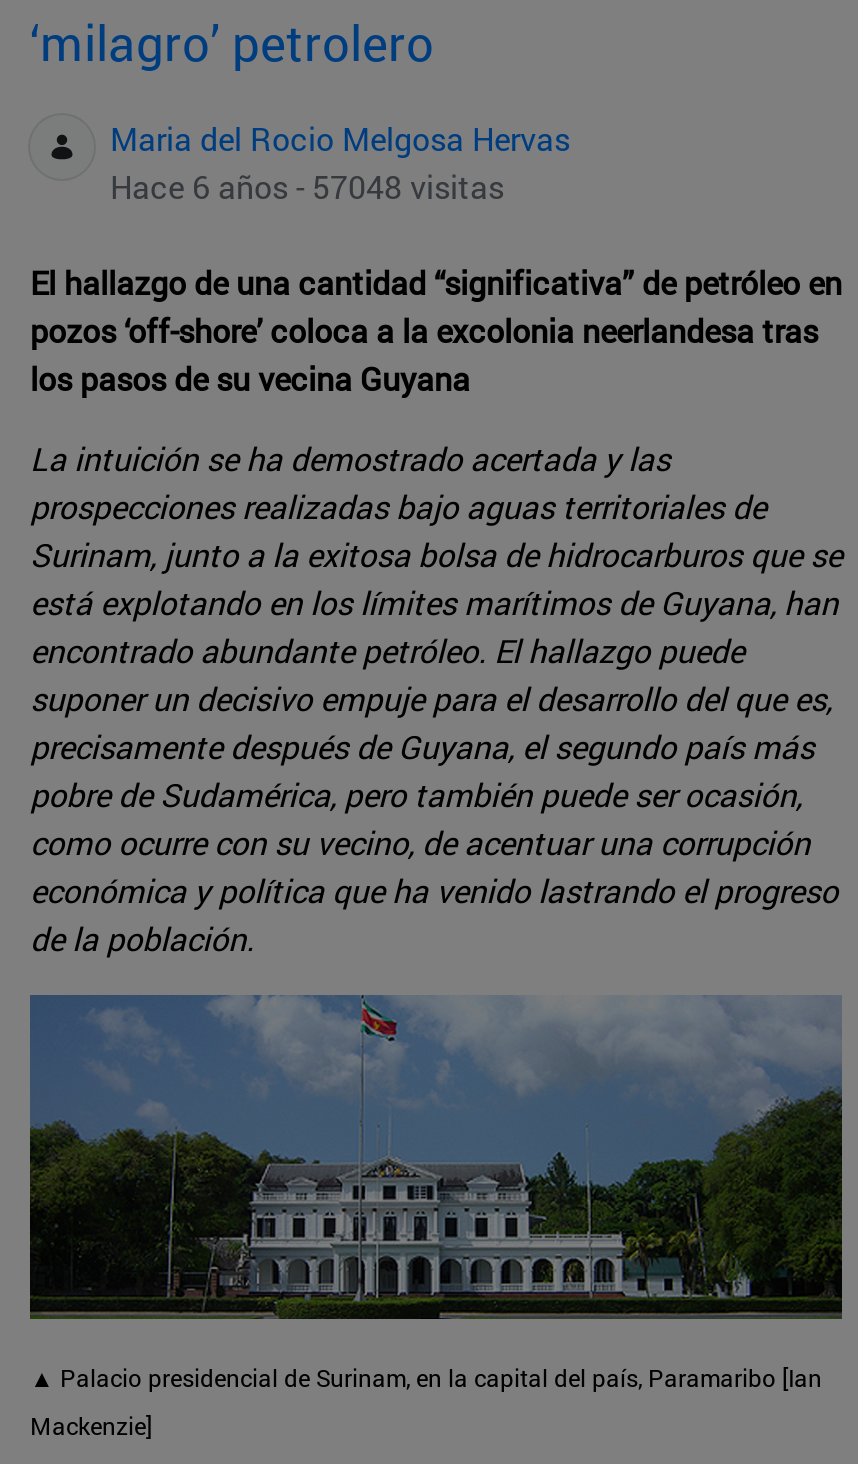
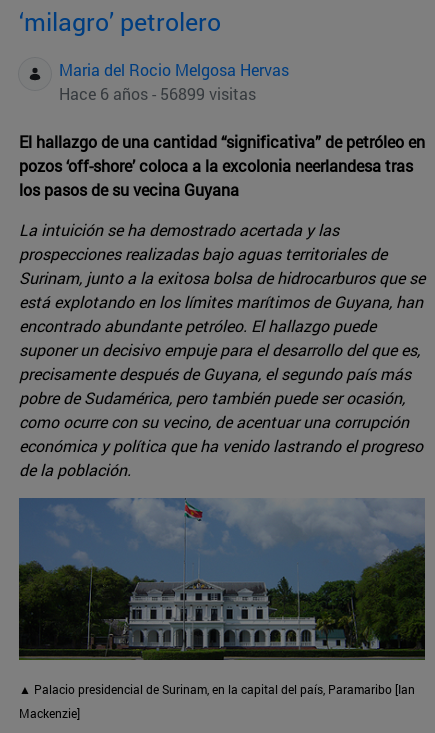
- Hace 6 años - 57048 visitas
+ Hace 6 años - 56899 visitas
